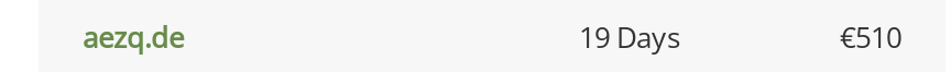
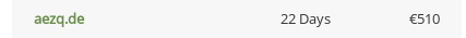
- 19 Days
+ 22 Days
